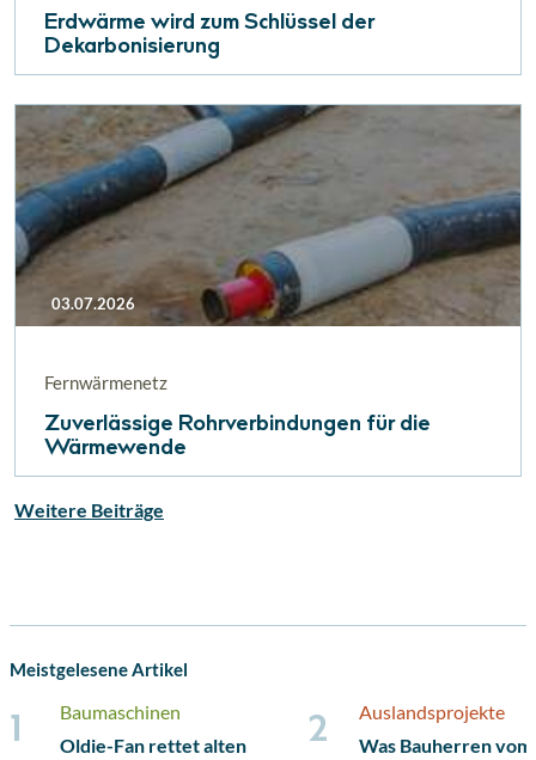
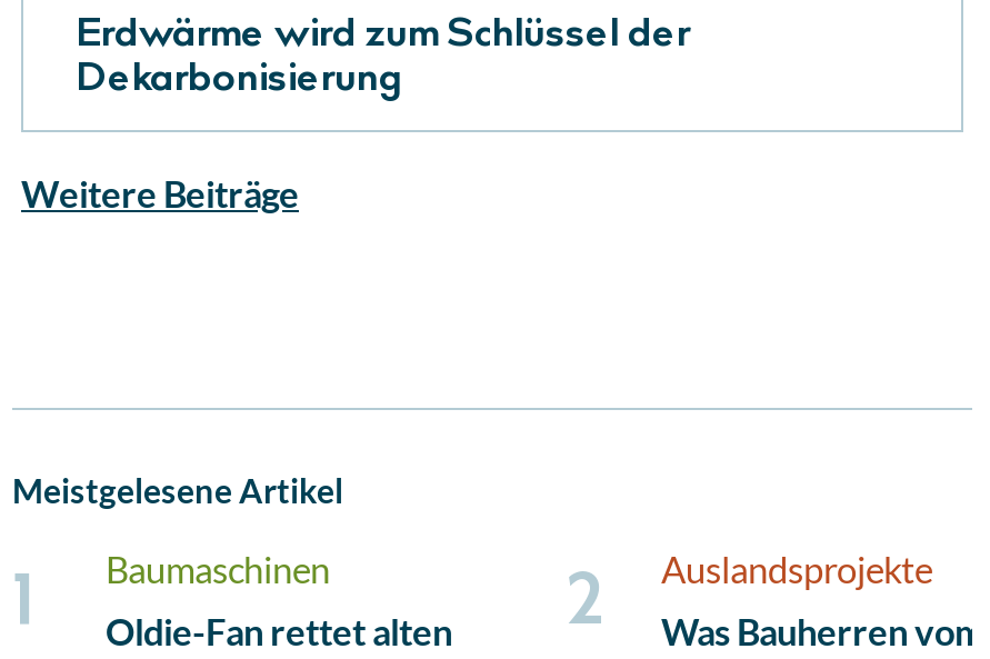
- [image]
- 03.07.2026

- Fernwärmenetz
- Zuverlässige Rohrverbindungen für die
- Wärmewende
